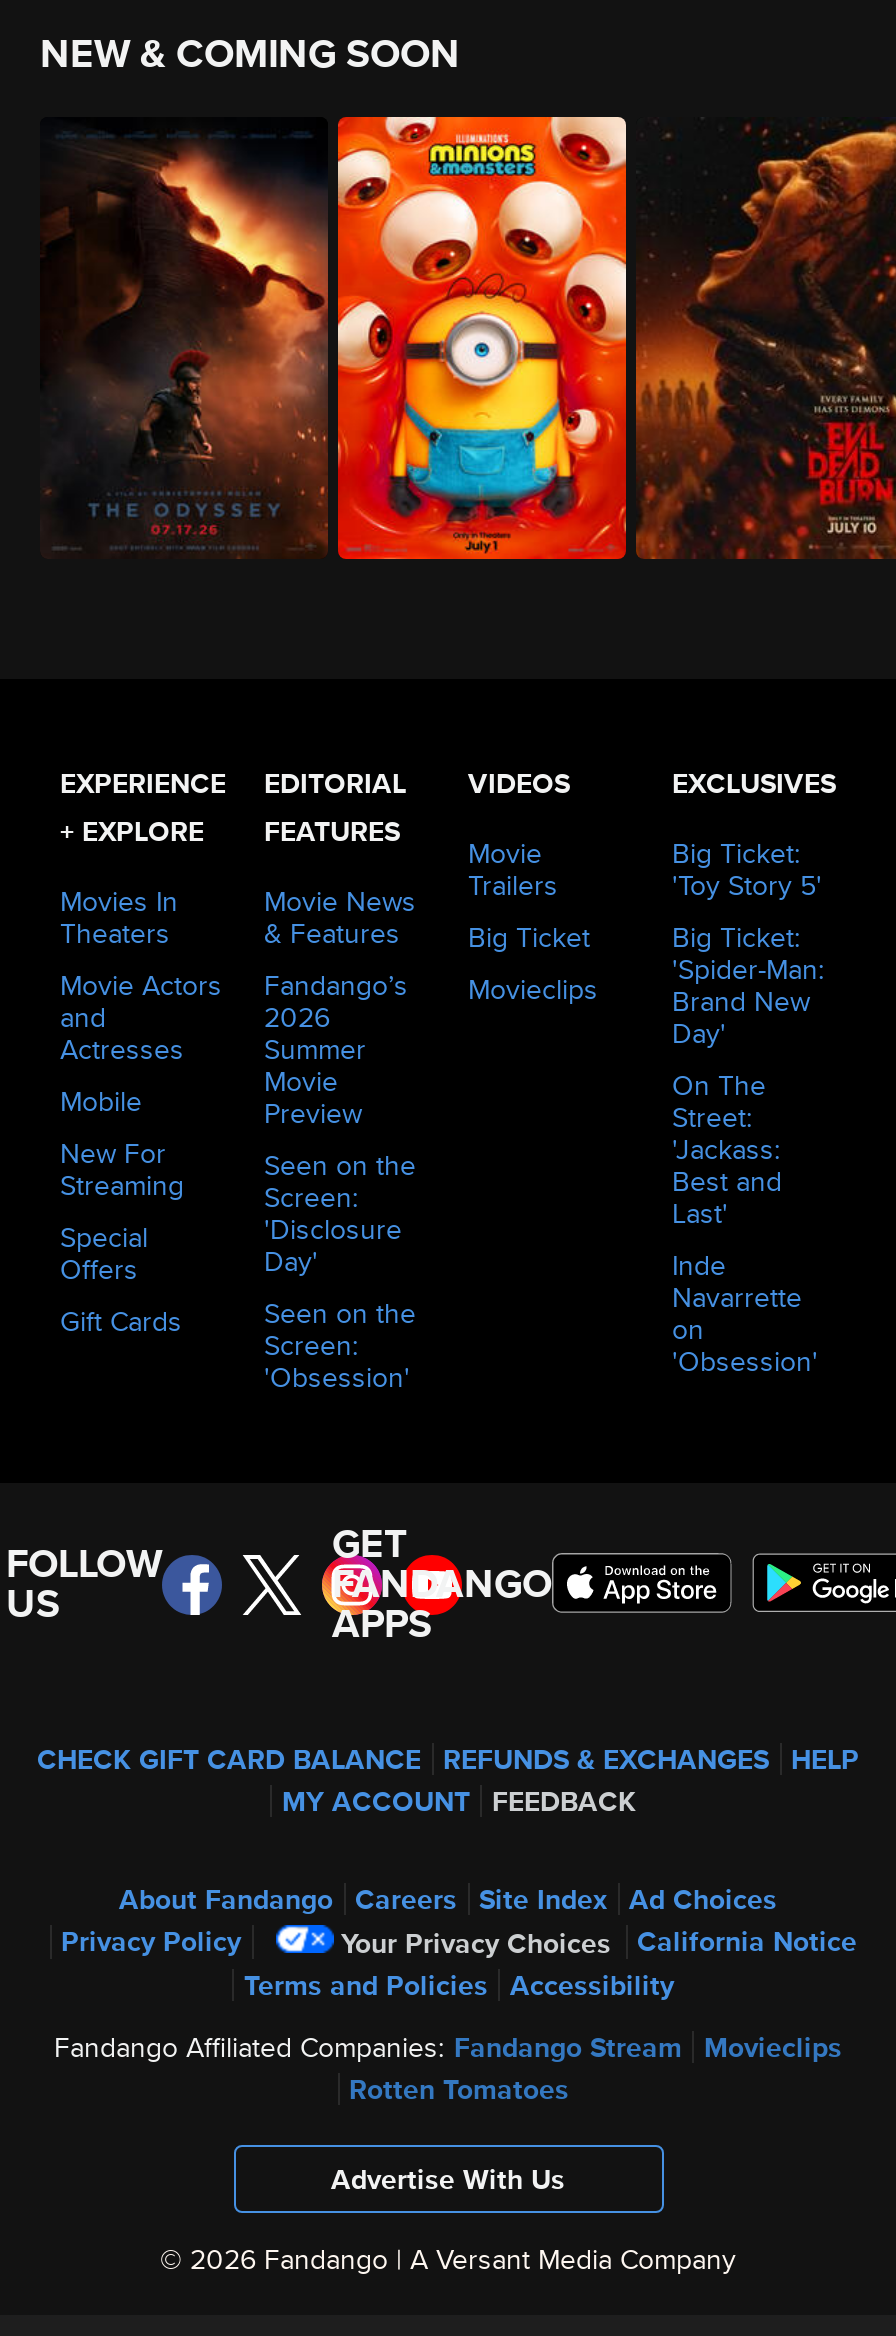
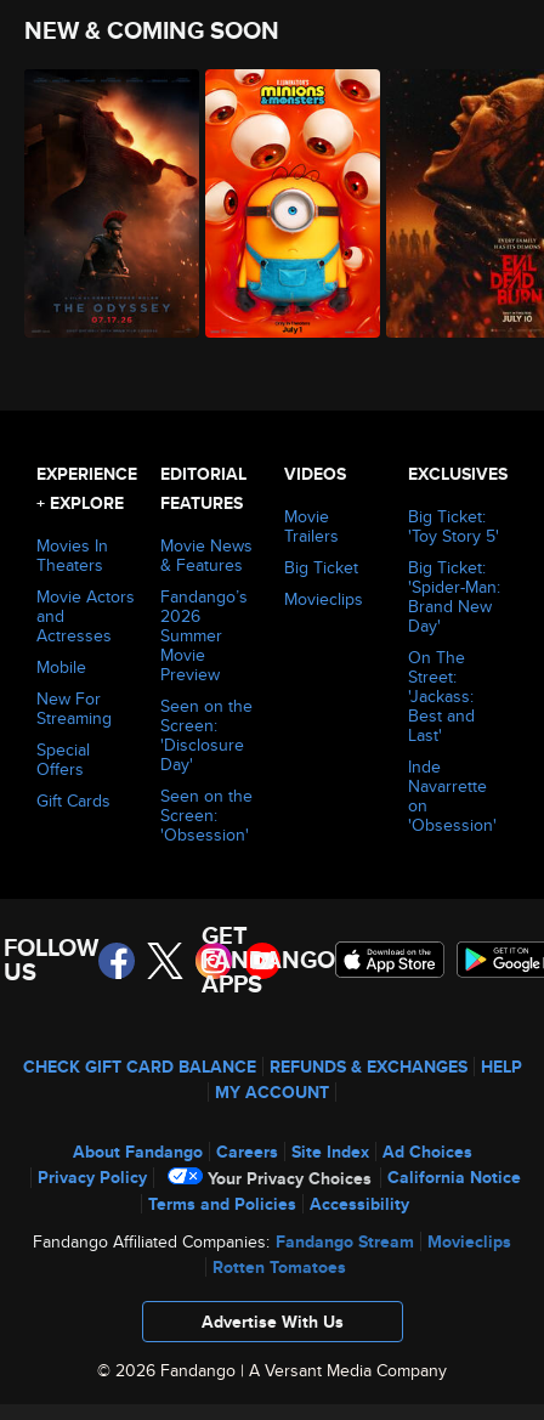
- MY ACCOUNT FEEDBACK
+ MY ACCOUNT
